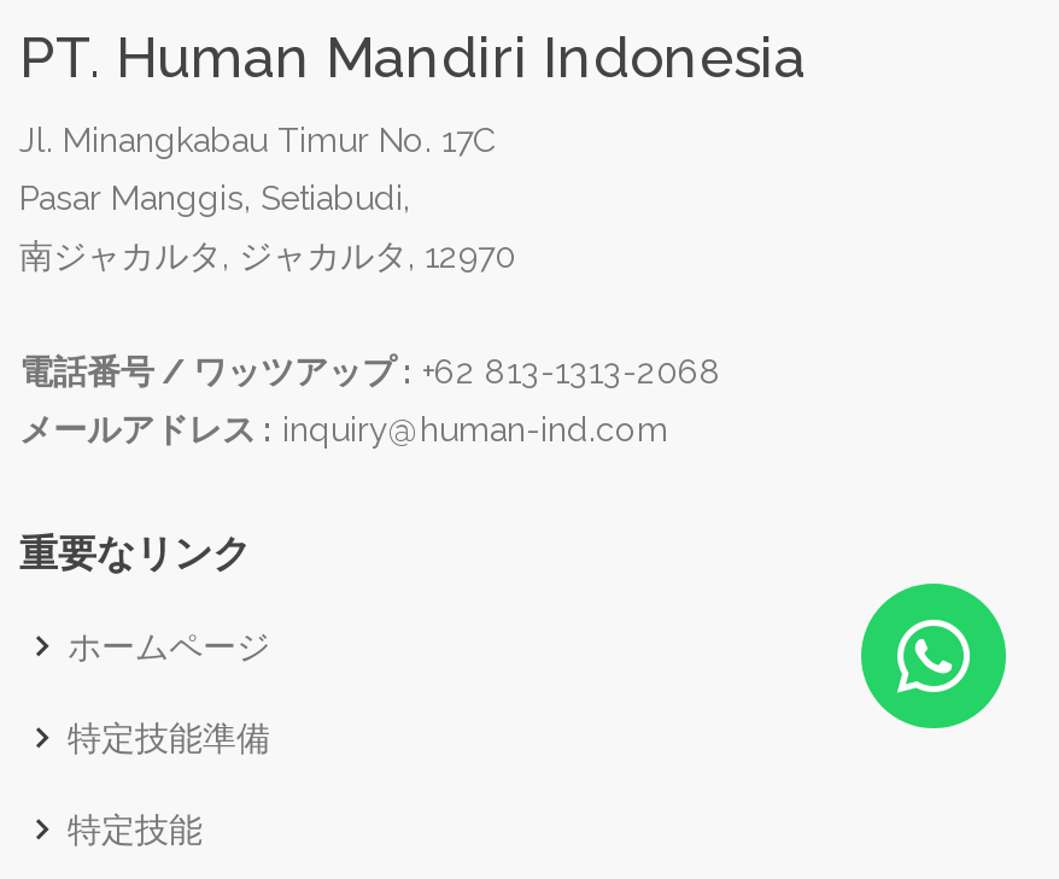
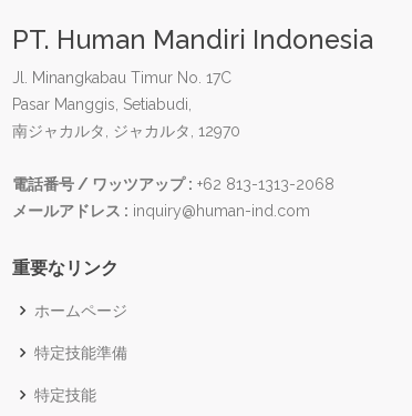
- [image]
